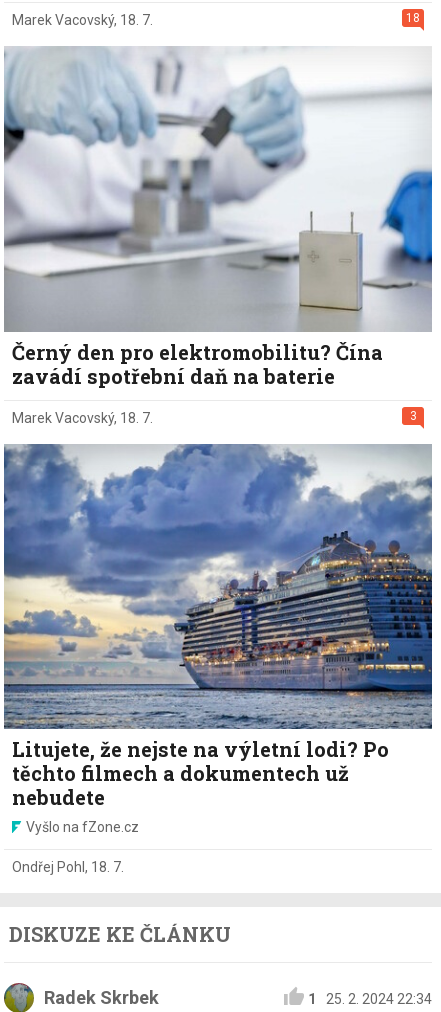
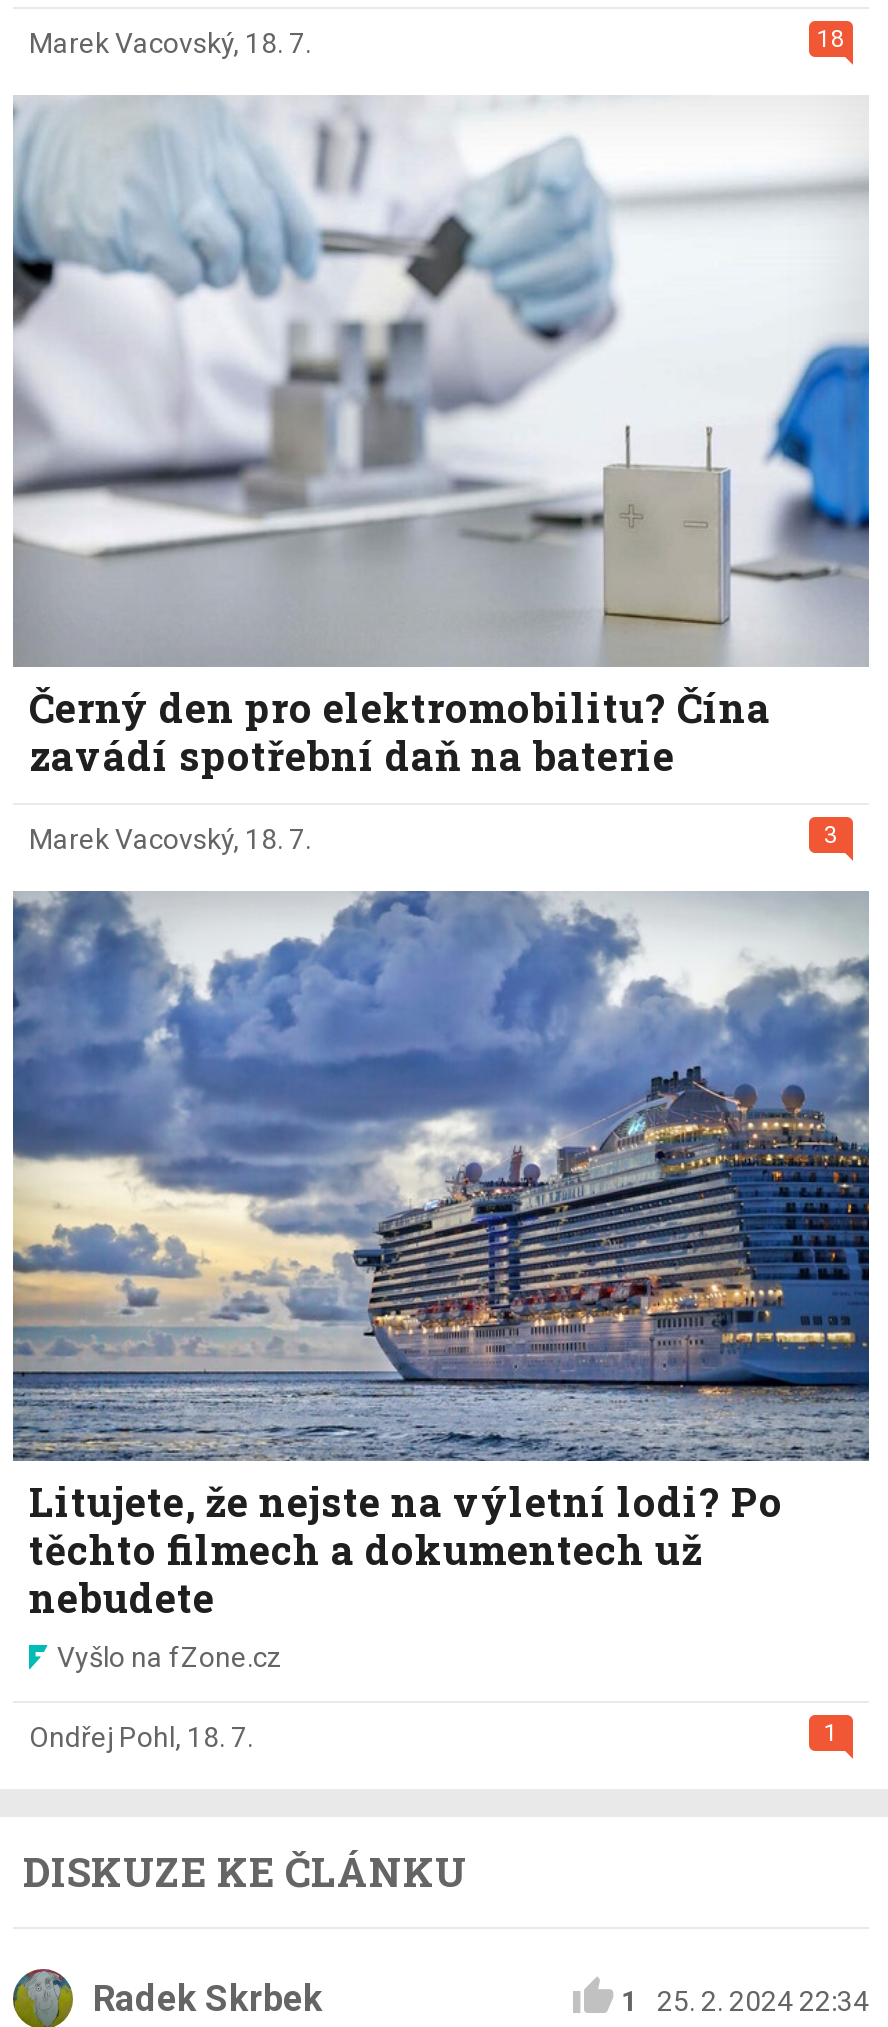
+ 1
